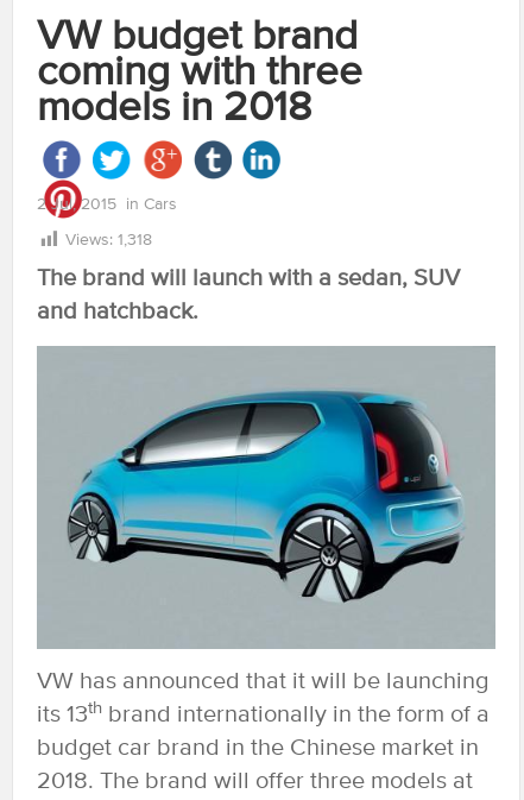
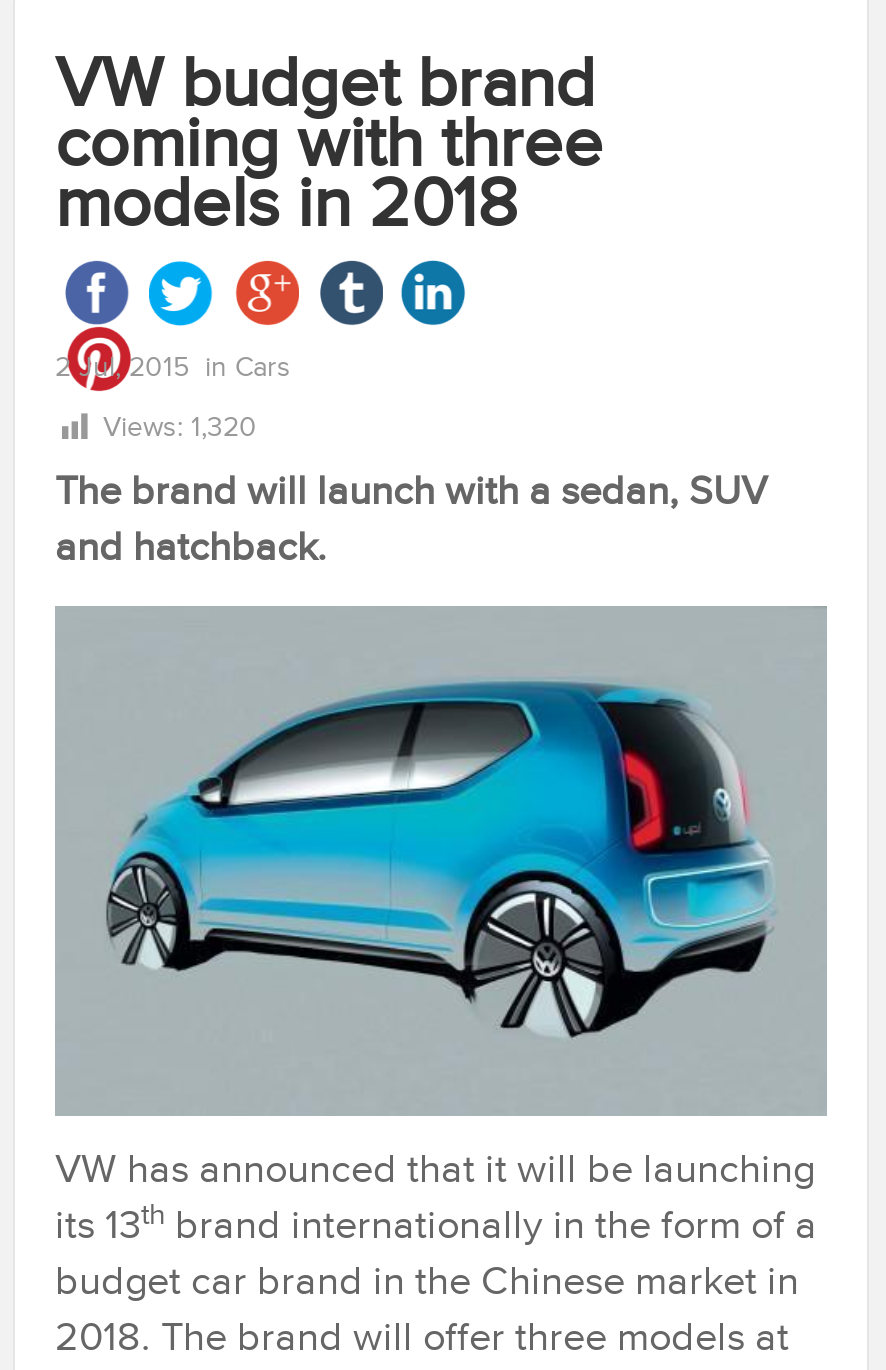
- Views: 1,318
+ Views: 1,320
